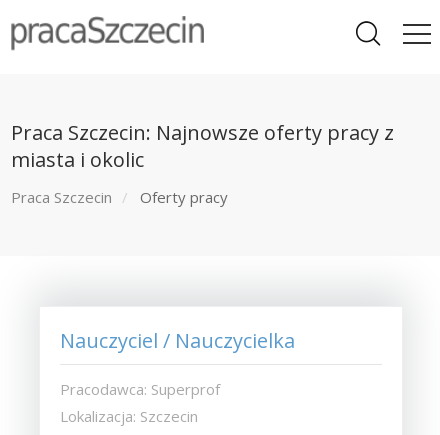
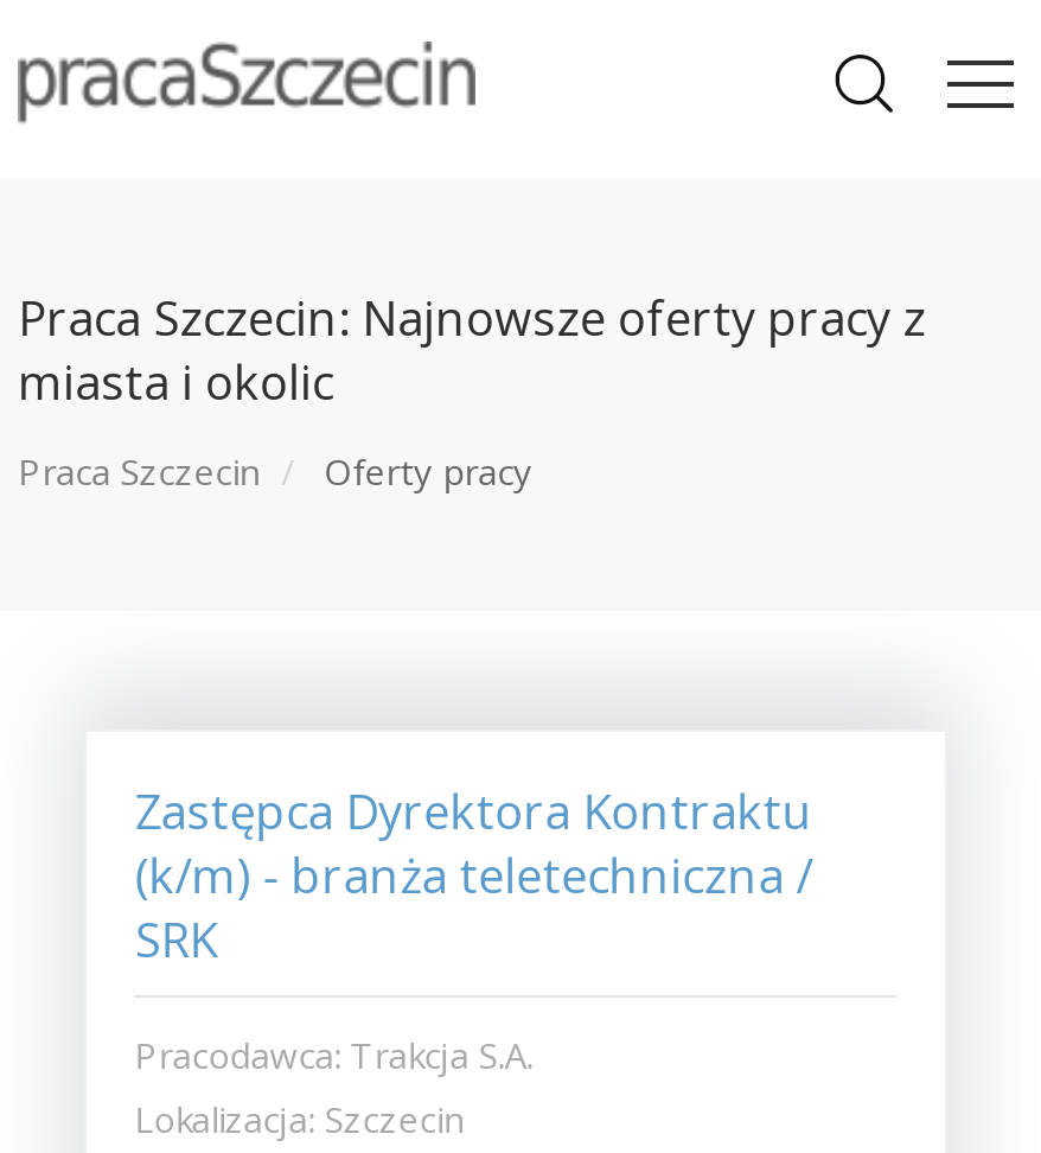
- Nauczyciel / Nauczycielka
+ Zastępca Dyrektora Kontraktu
+ (k/m) - branża teletechniczna /
+ SRK

- Pracodawca: Superprof
+ Pracodawca: Trakcja S.A.
